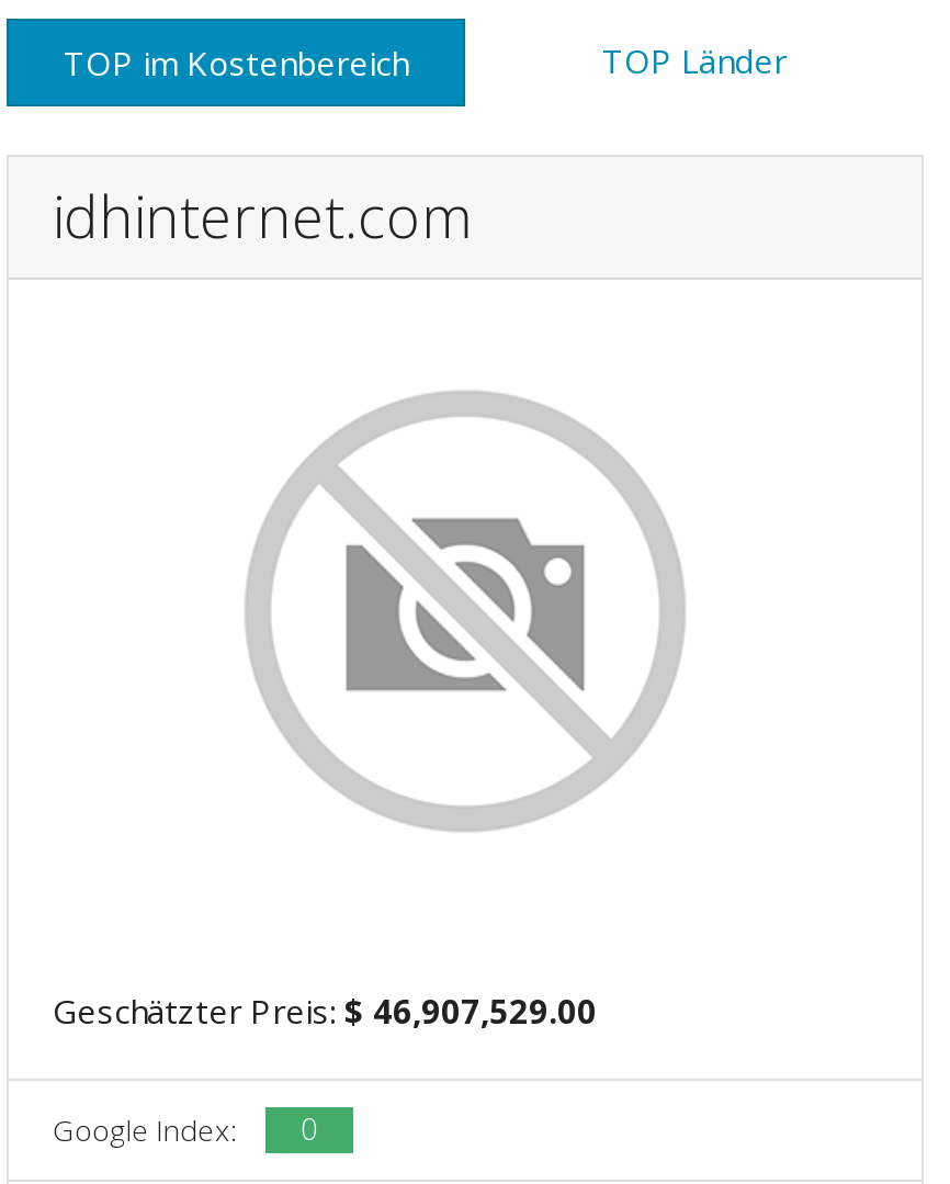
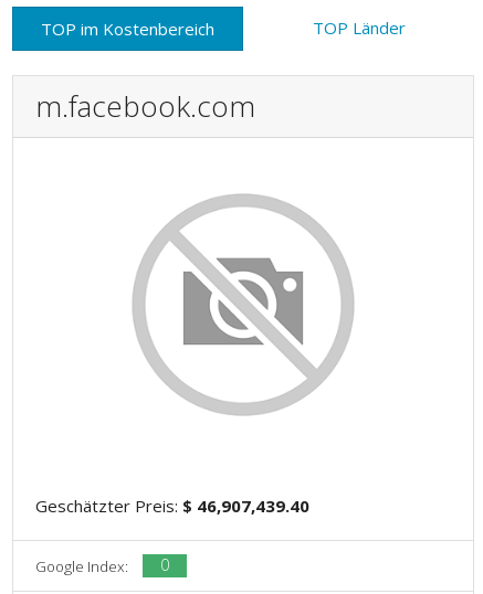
- idhinternet.com
+ m.facebook.com

- Geschätzter Preis: $ 46,907,529.00
+ Geschätzter Preis: $ 46,907,439.40
